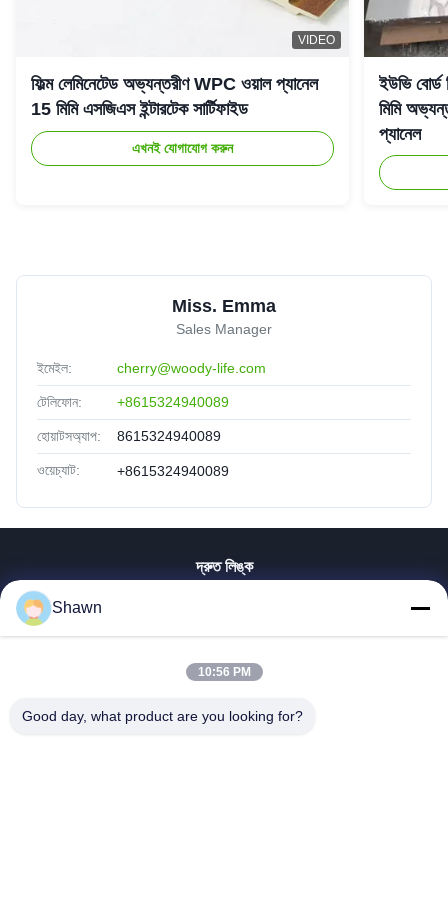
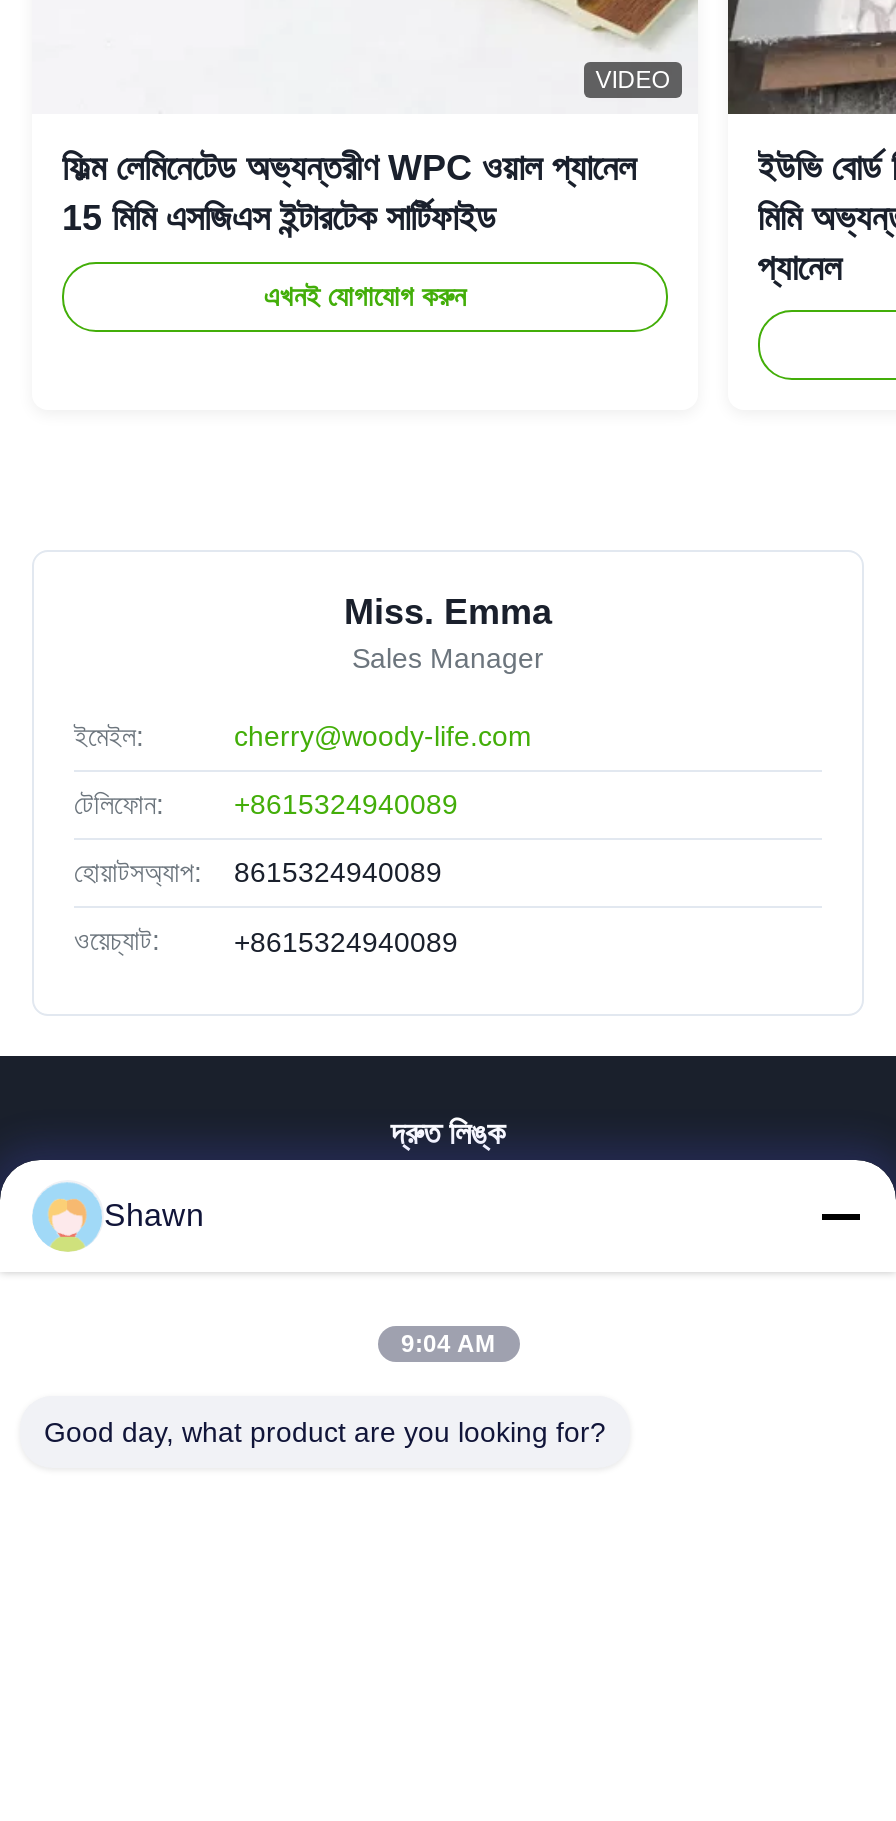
- 10:56 PM
+ 9:04 AM
